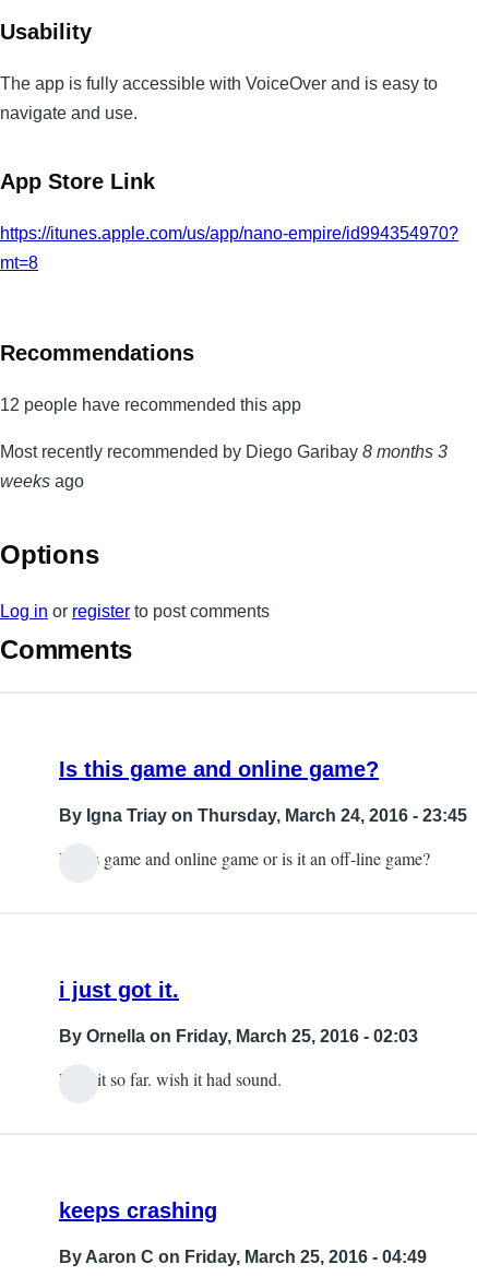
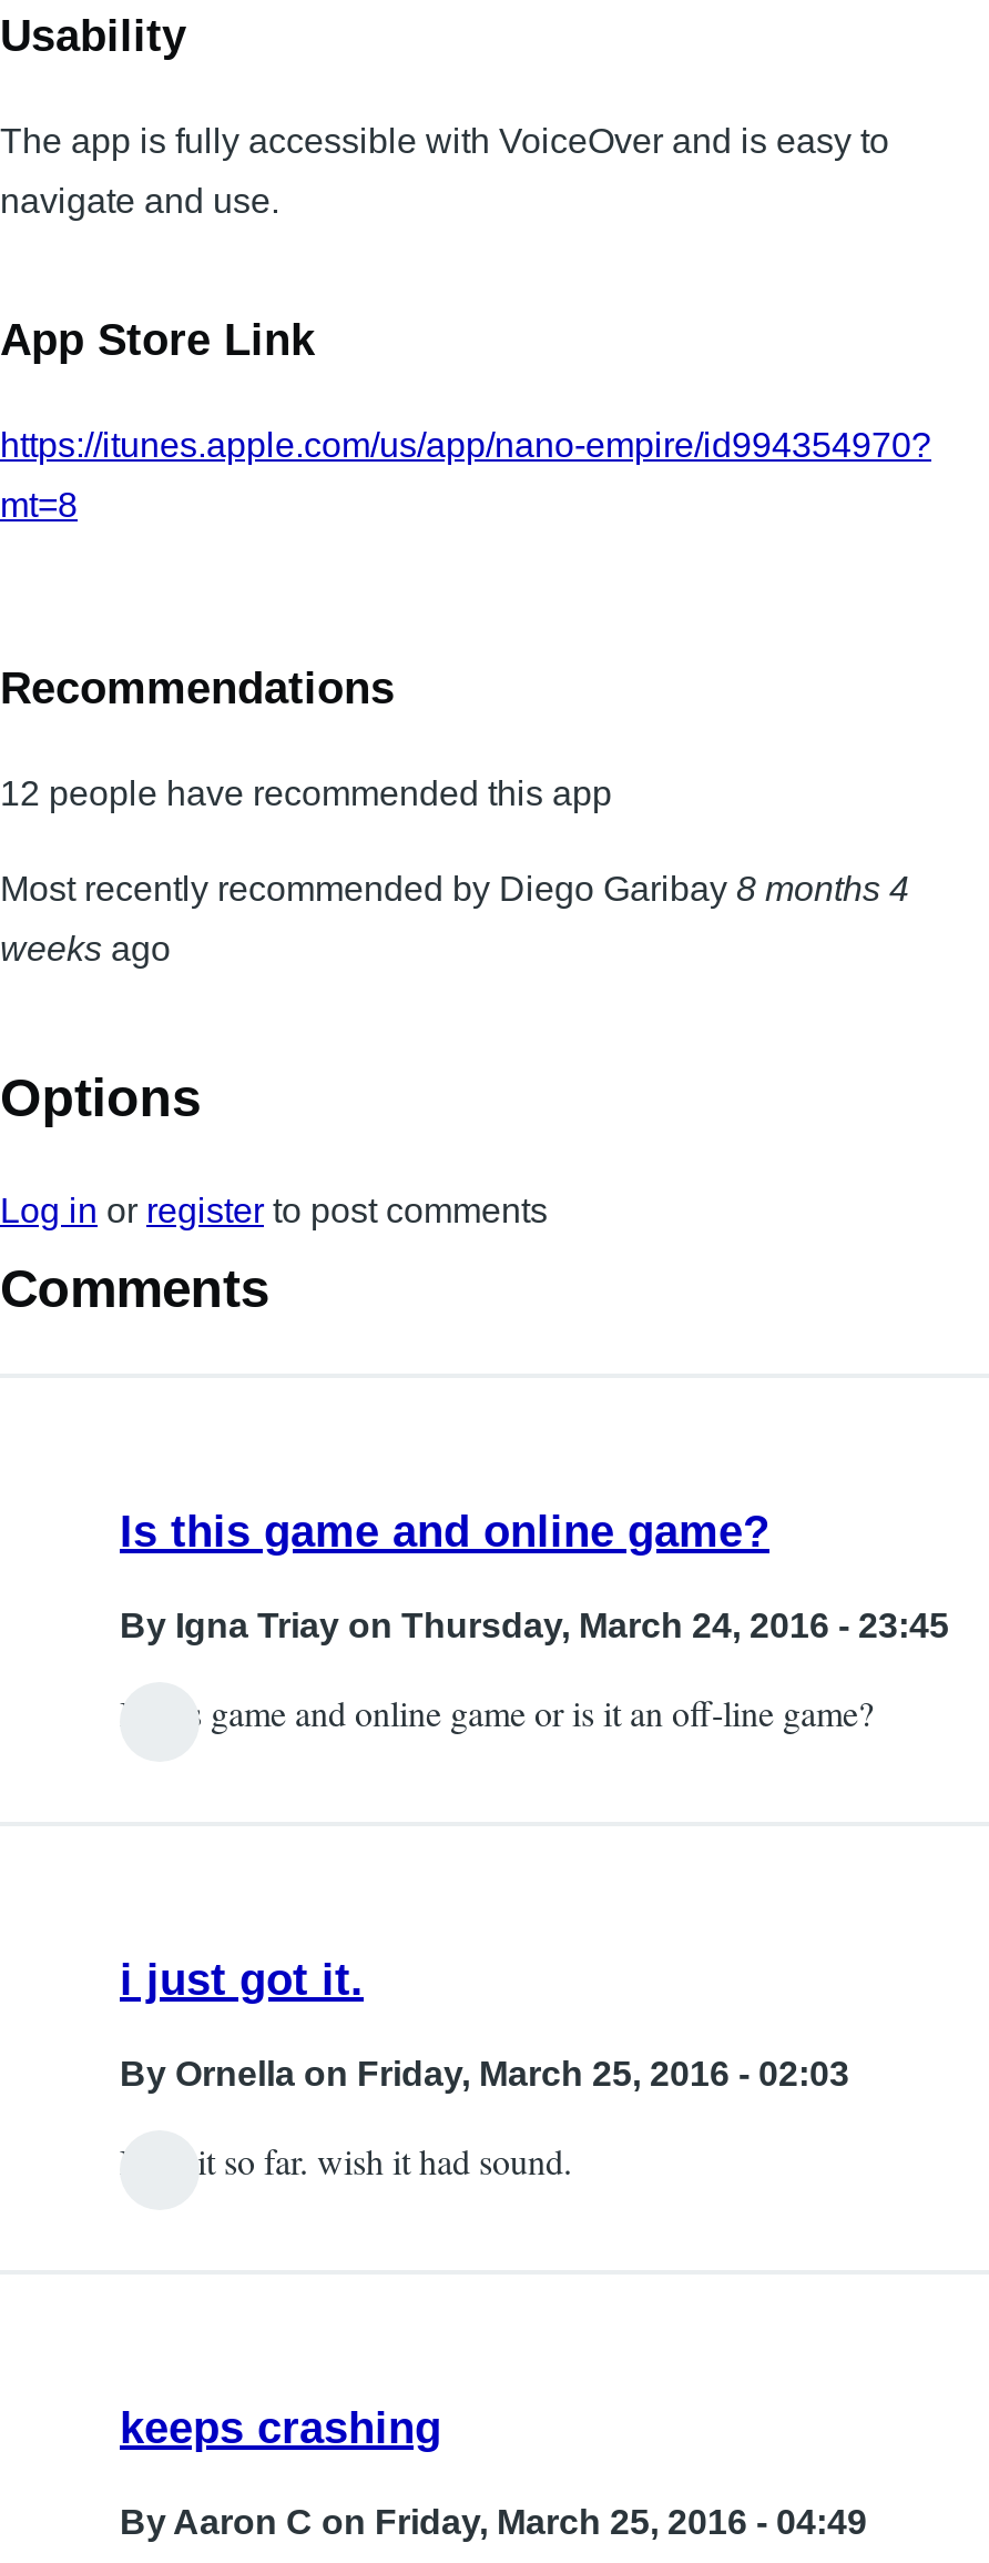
- Most recently recommended by Diego Garibay 8 months 3
+ Most recently recommended by Diego Garibay 8 months 4
